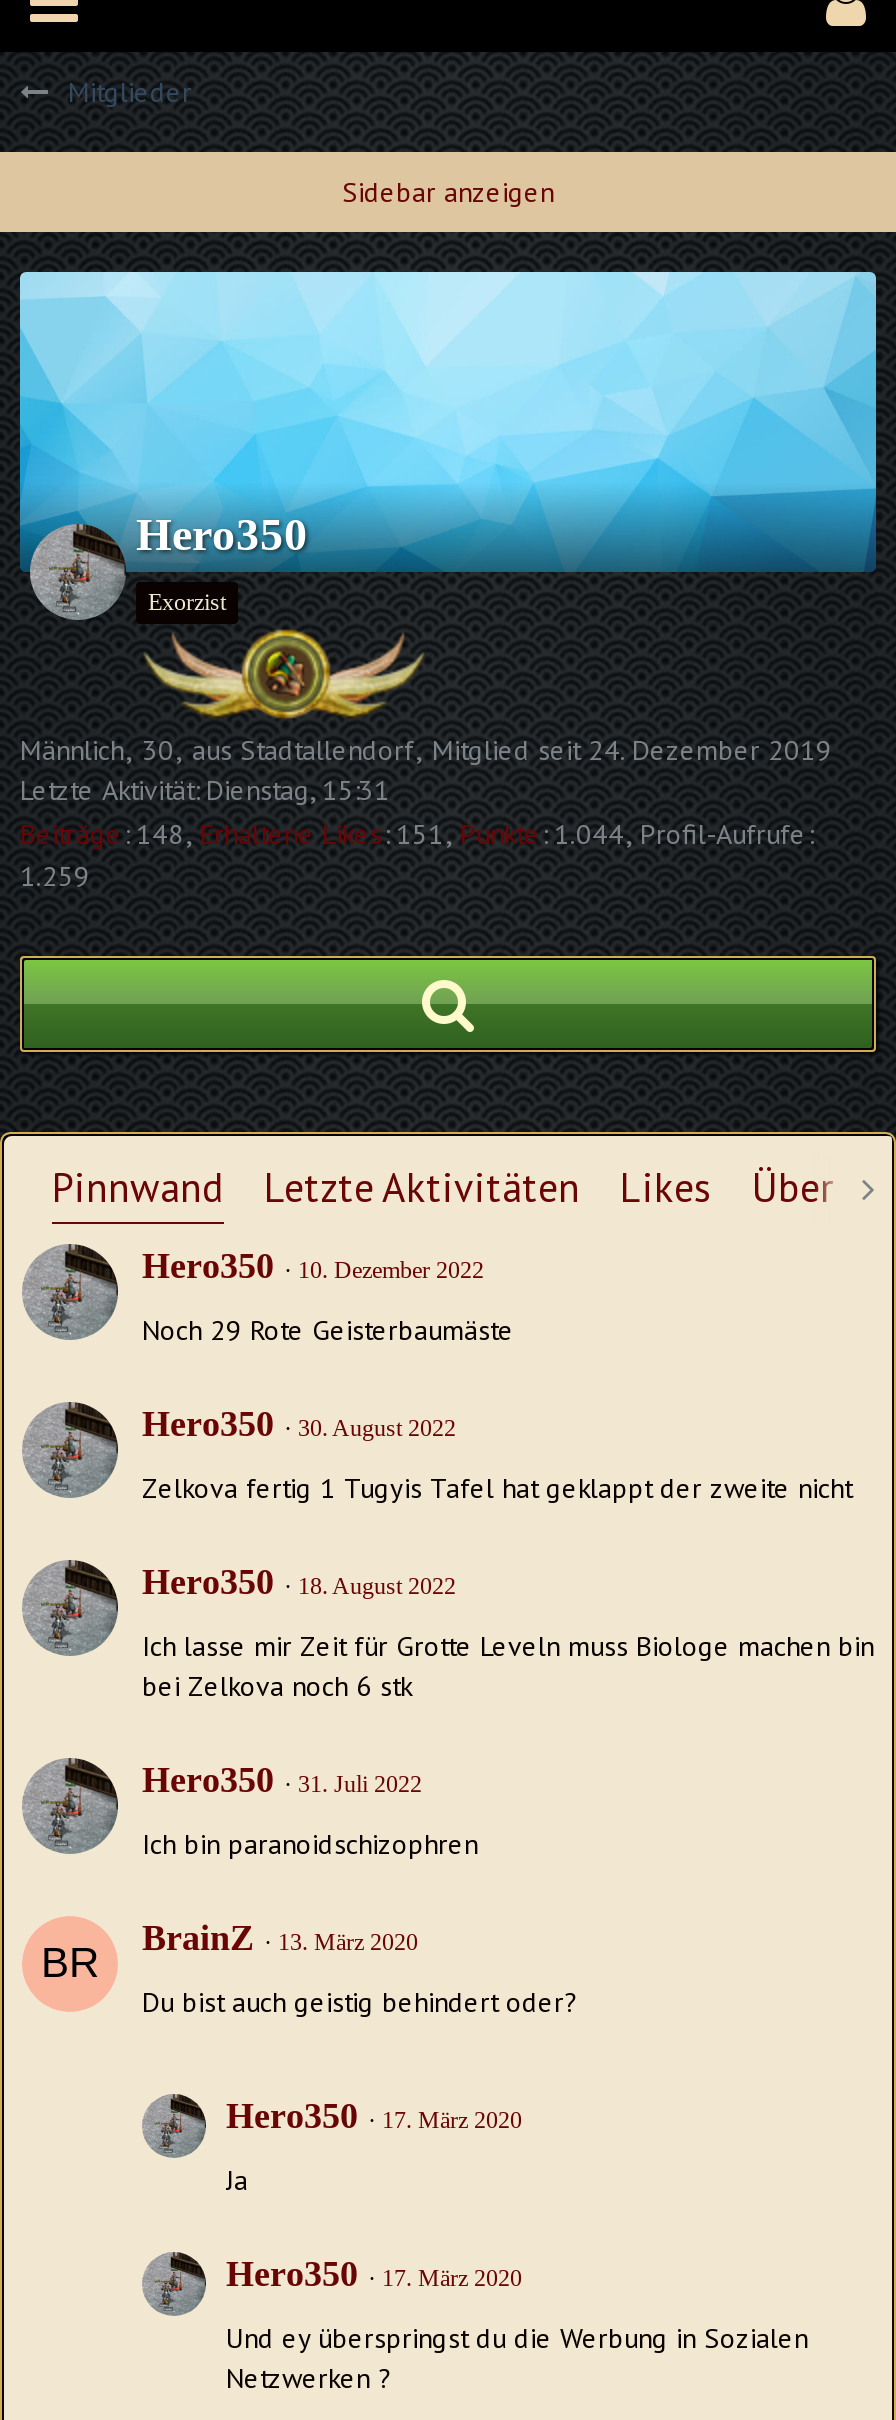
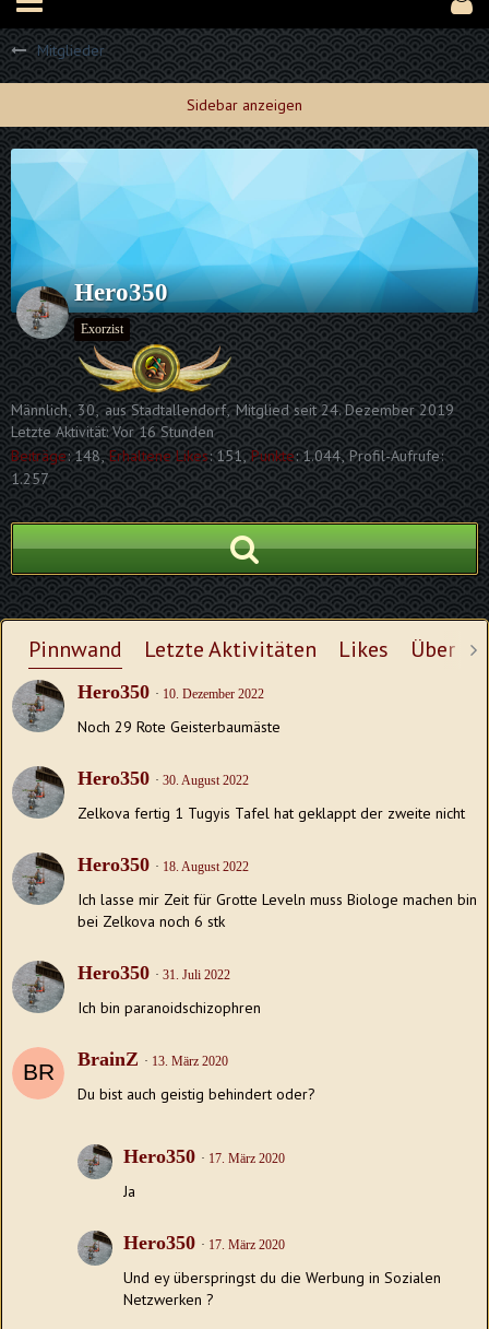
- Letzte Aktivität: Dienstag, 15:31
+ Letzte Aktivität: Vor 16 Stunden

- 1.259
+ 1.257
